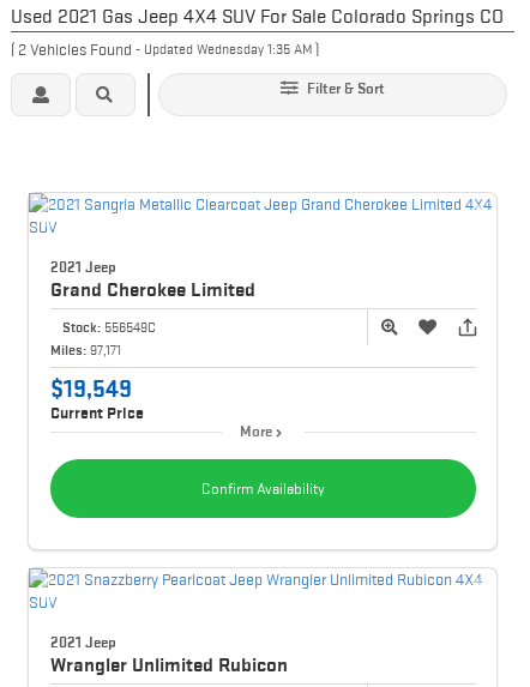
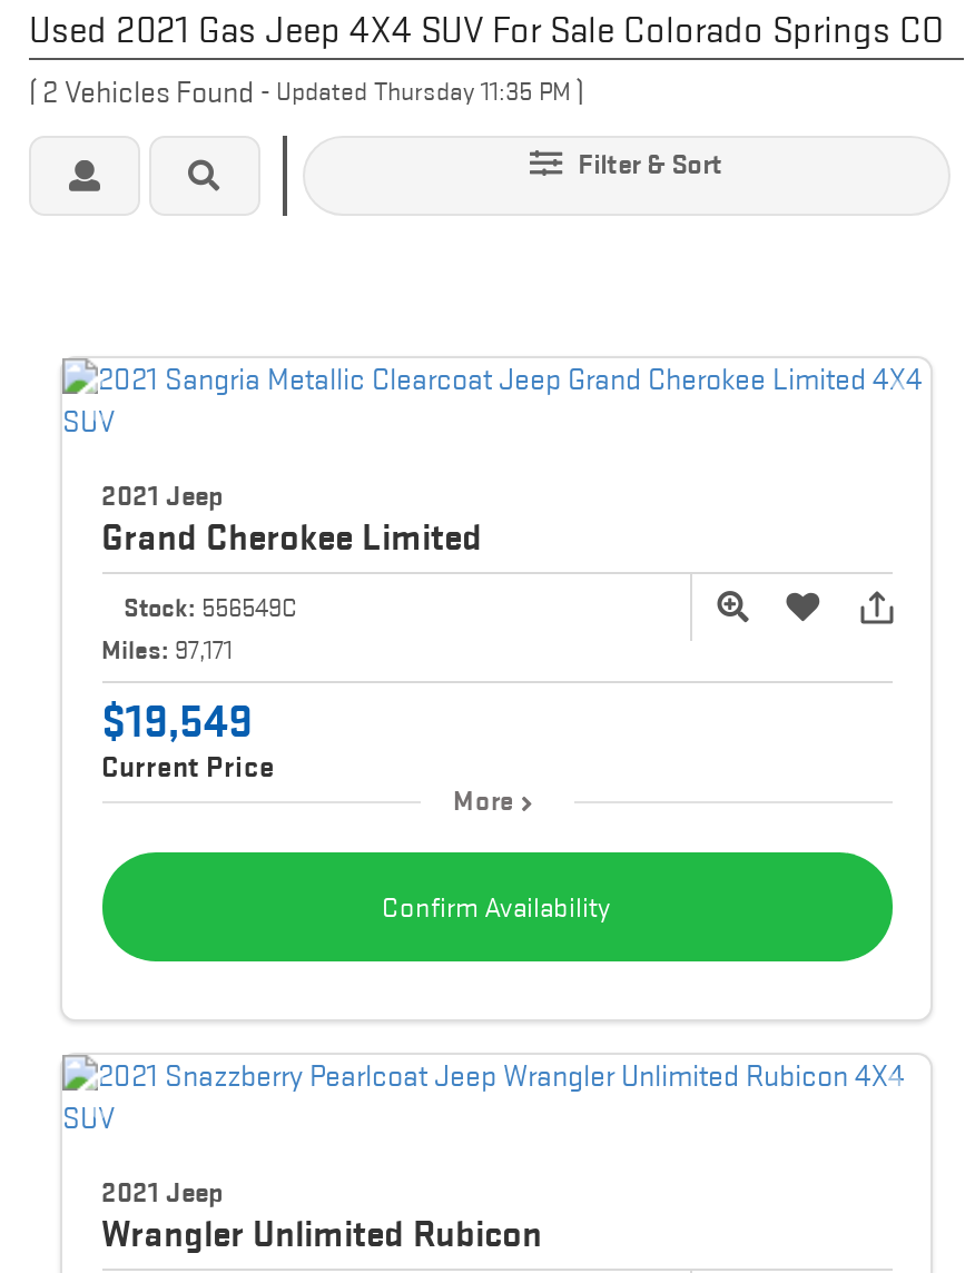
- (2 Vehicles Found - Updated Wednesday 1:35 AM)
+ (2 Vehicles Found - Updated Thursday 11:35 PM)
